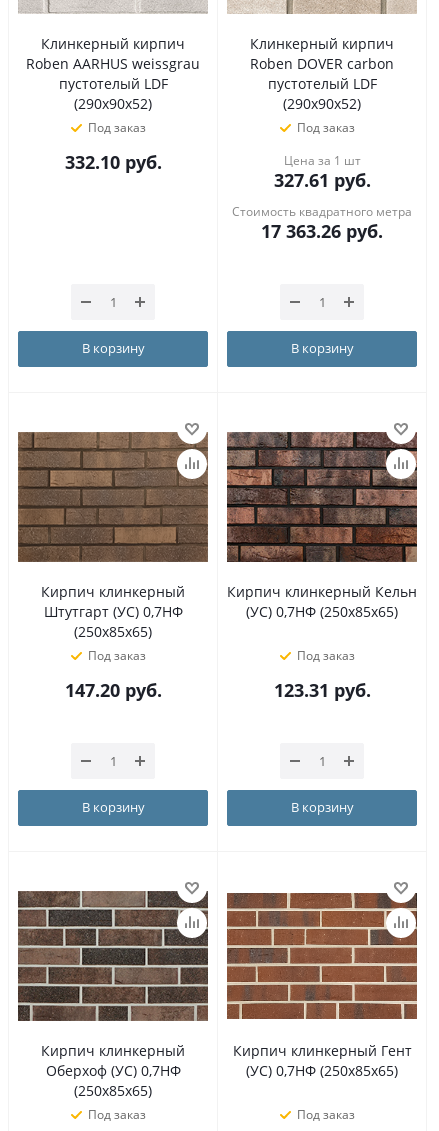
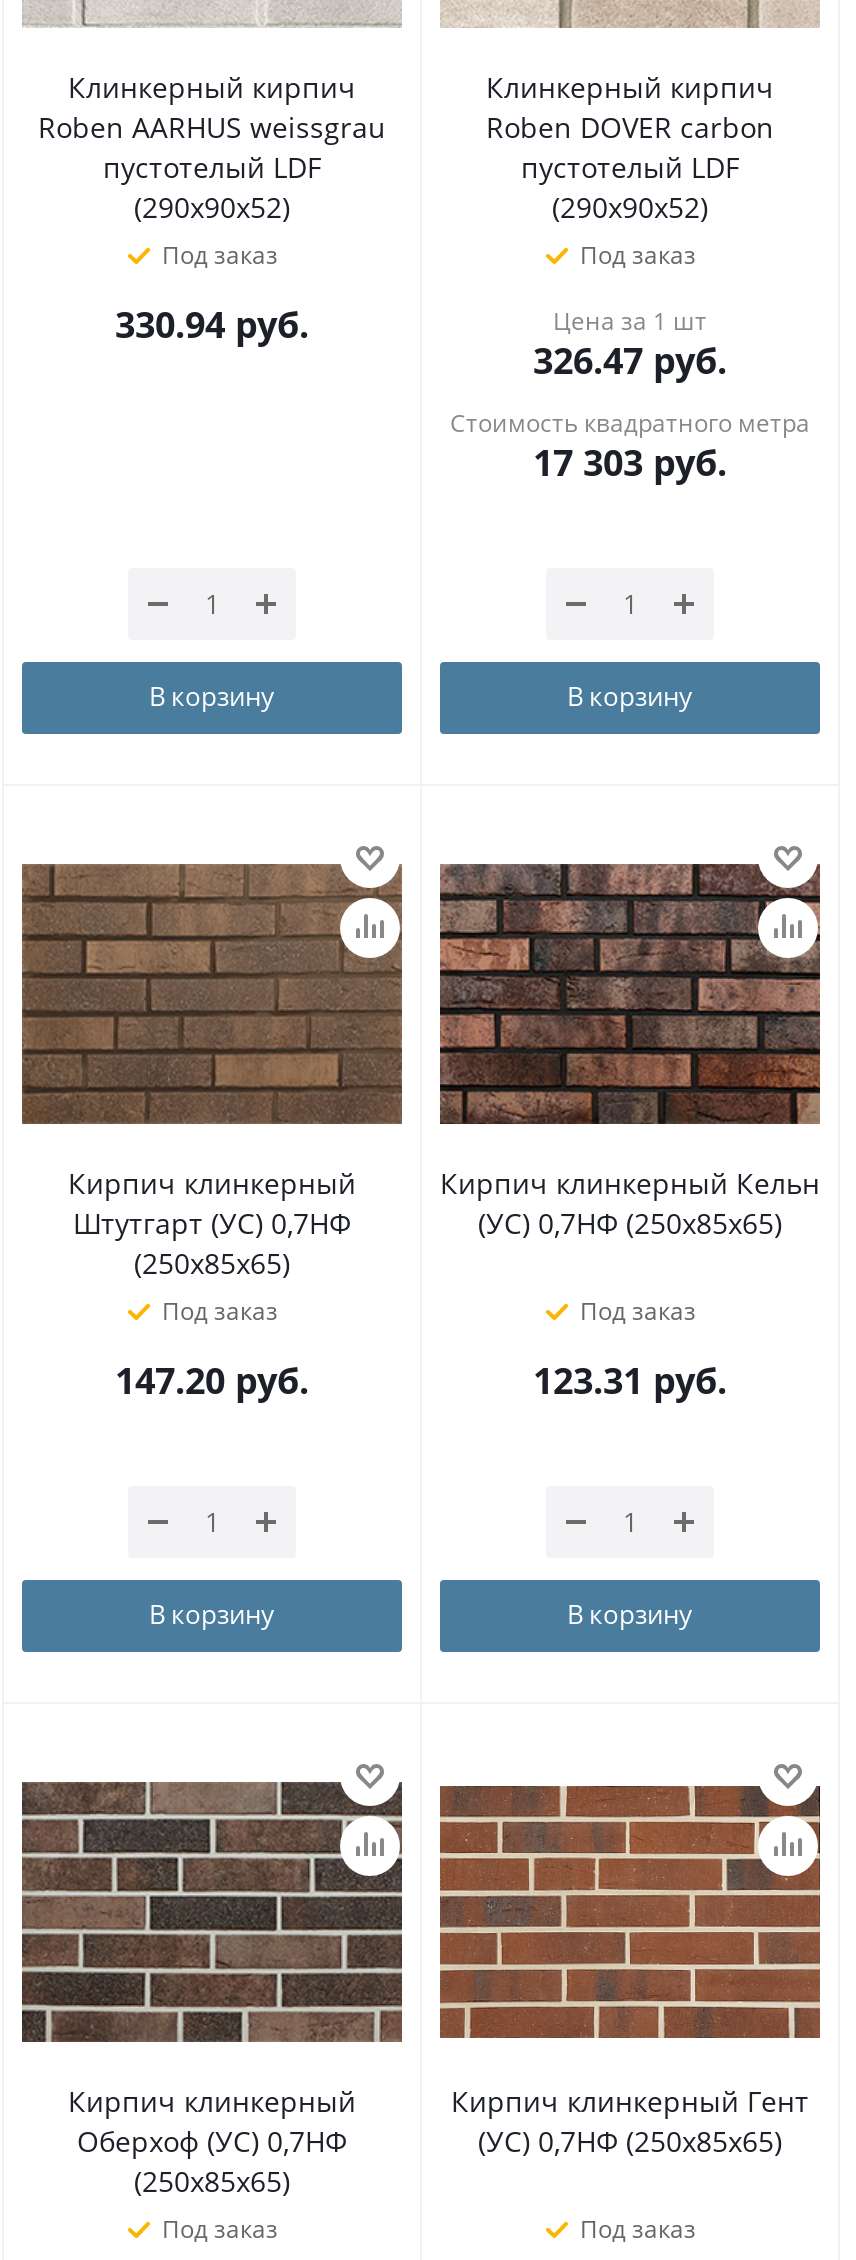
- 332.10 руб.
+ 330.94 руб.

- 327.61 руб.
+ 326.47 руб.

- 17 363.26 руб.
+ 17 303 руб.
